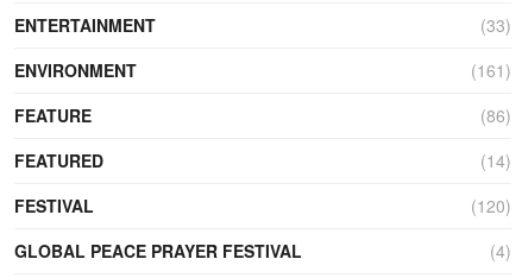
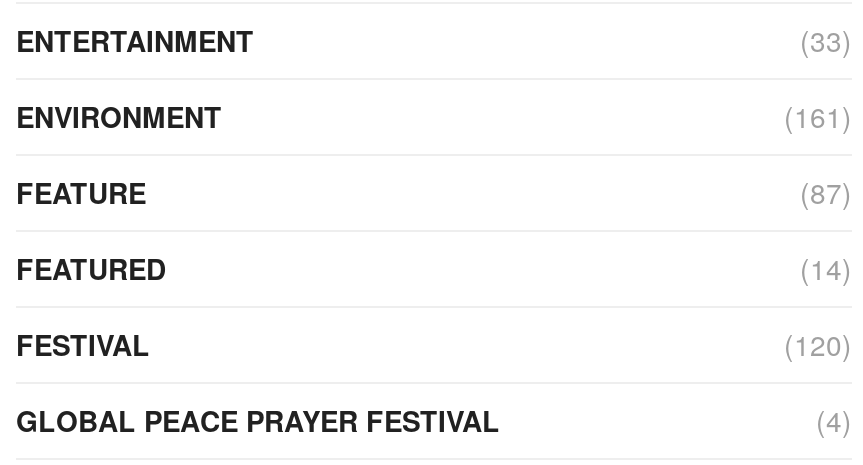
- (86)
+ (87)
